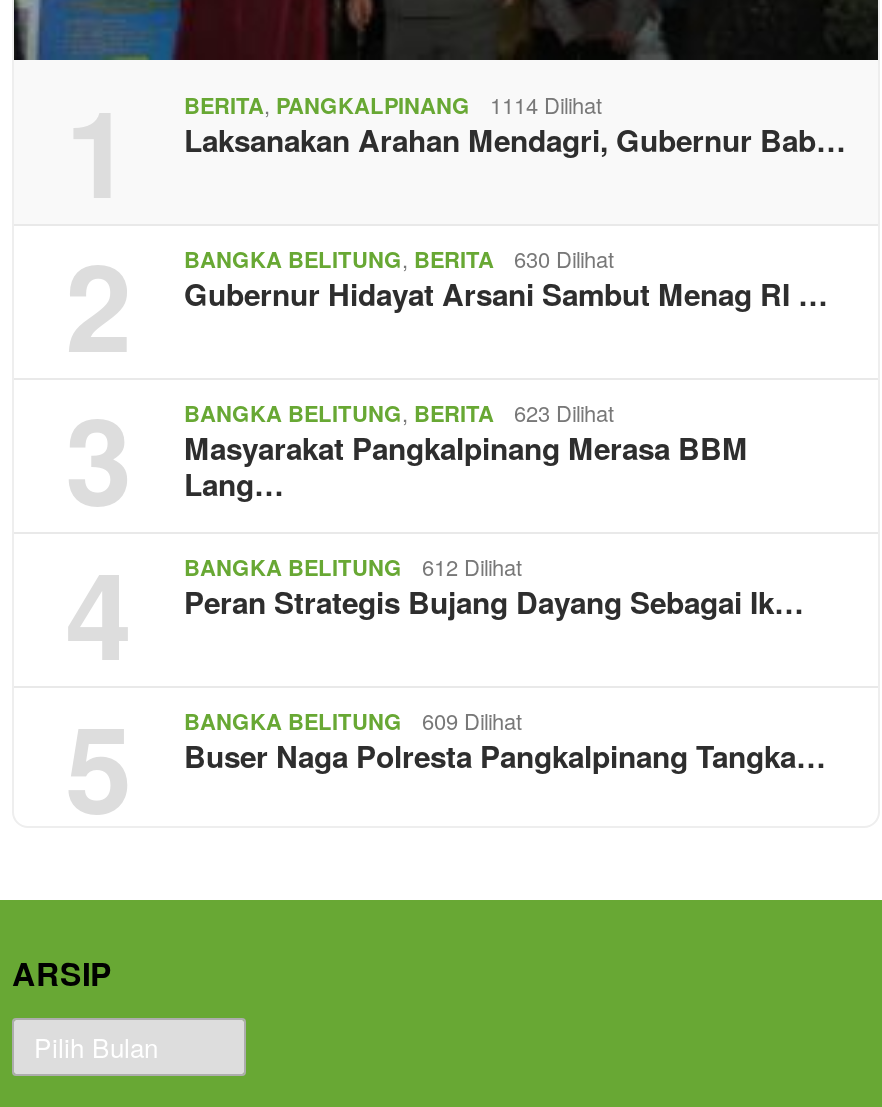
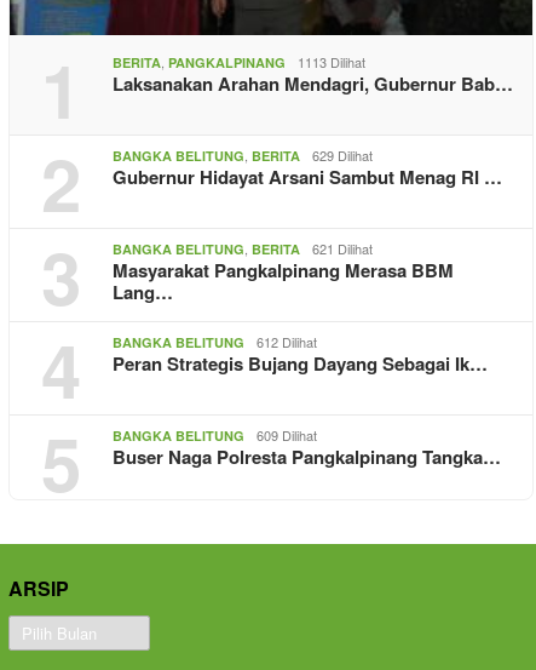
- 1 BERITA, PANGKALPINANG Laksanakan Arahan Mendagri, Gubernur Bab… 1114 Dilihat
+ 1 BERITA, PANGKALPINANG Laksanakan Arahan Mendagri, Gubernur Bab… 1113 Dilihat

- 630 Dilihat
+ 629 Dilihat

- 623 Dilihat
+ 621 Dilihat
